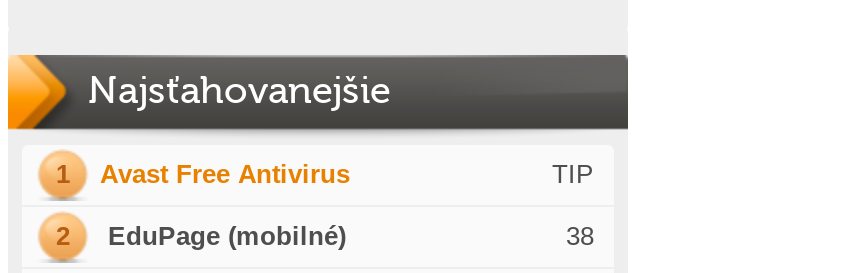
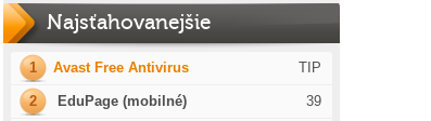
- 38
+ 39
